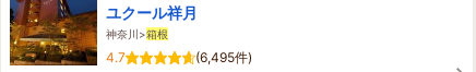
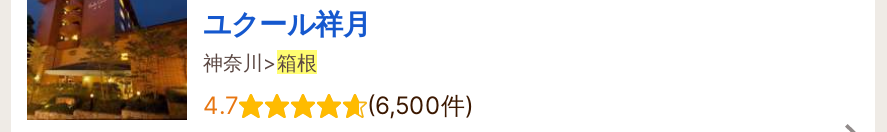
- (6,495件)
+ (6,500件)
